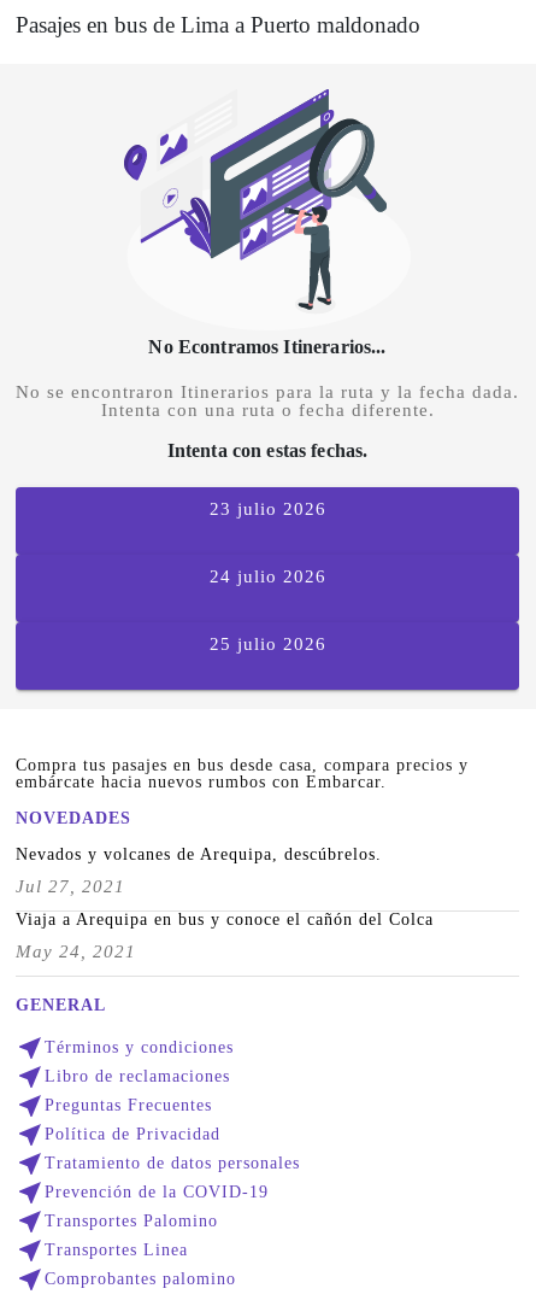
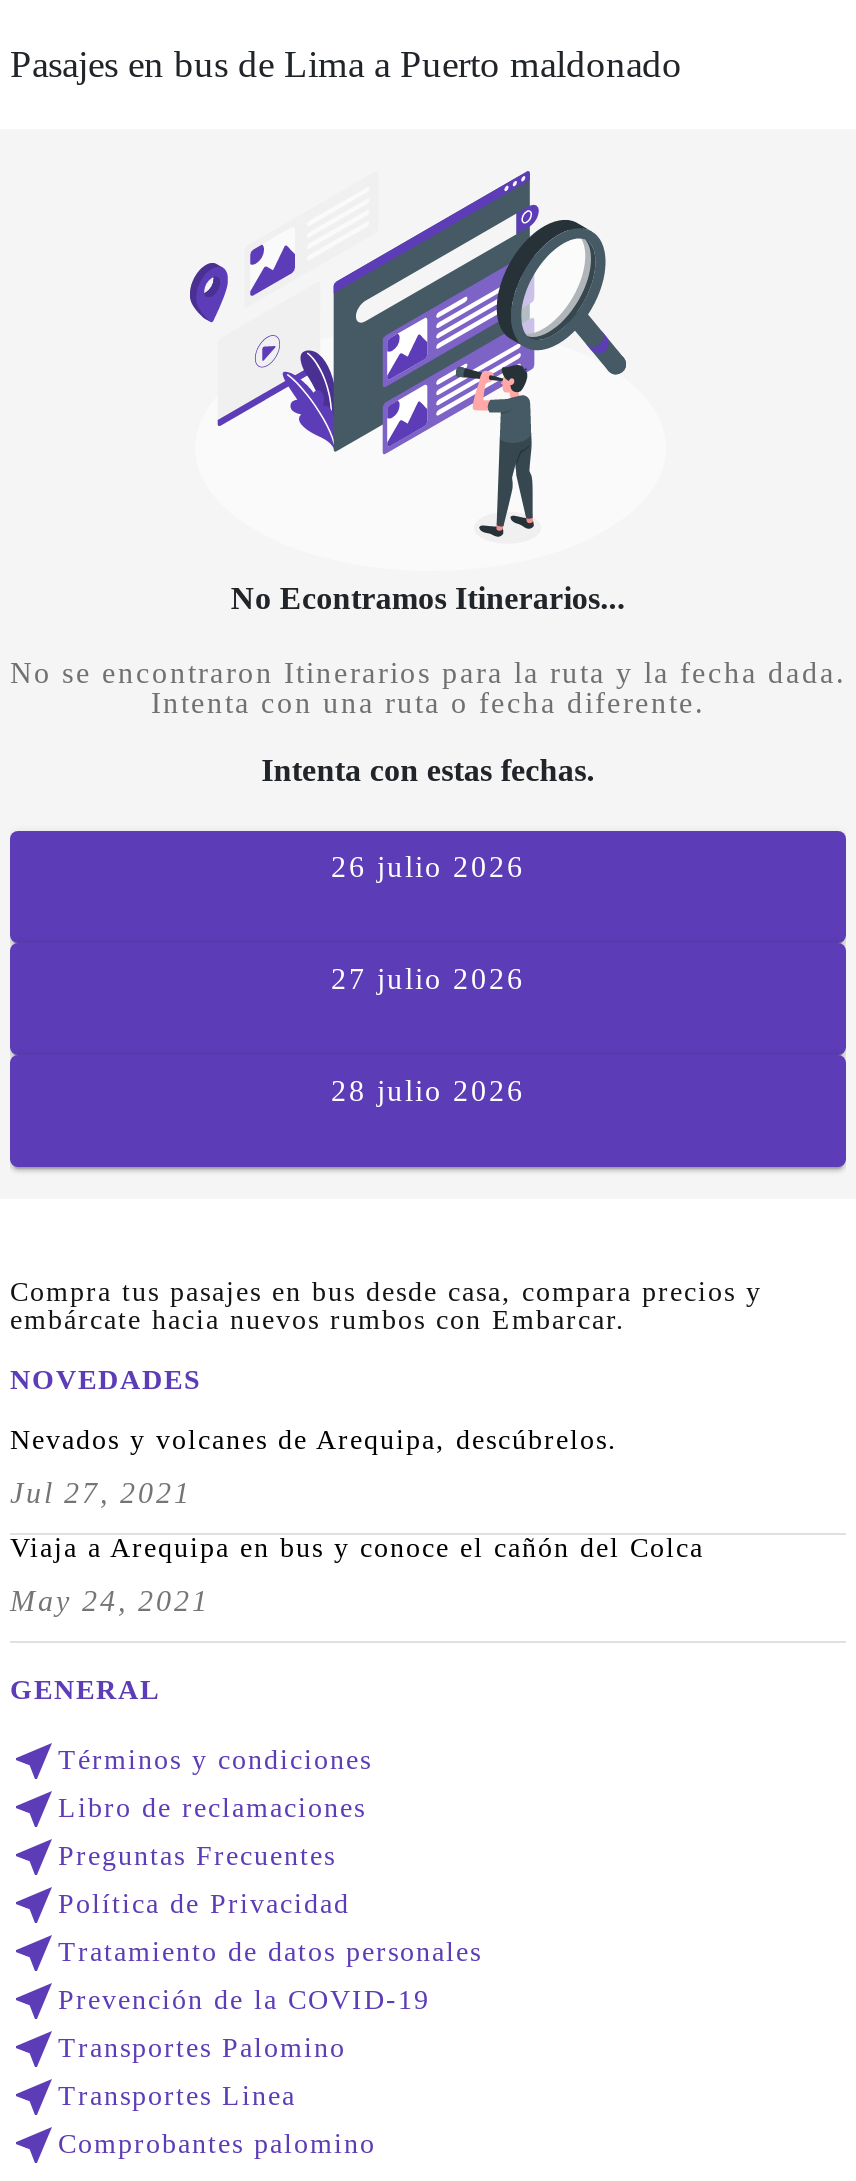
- 23 julio 2026
+ 26 julio 2026

- 24 julio 2026
+ 27 julio 2026

- 25 julio 2026
+ 28 julio 2026
